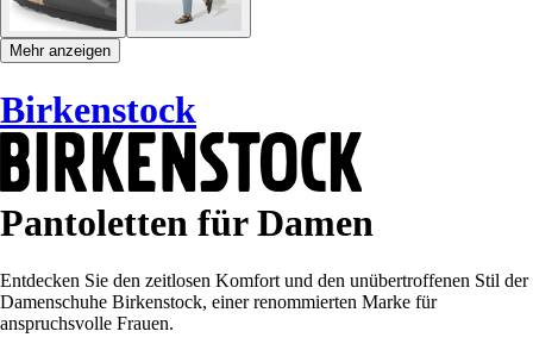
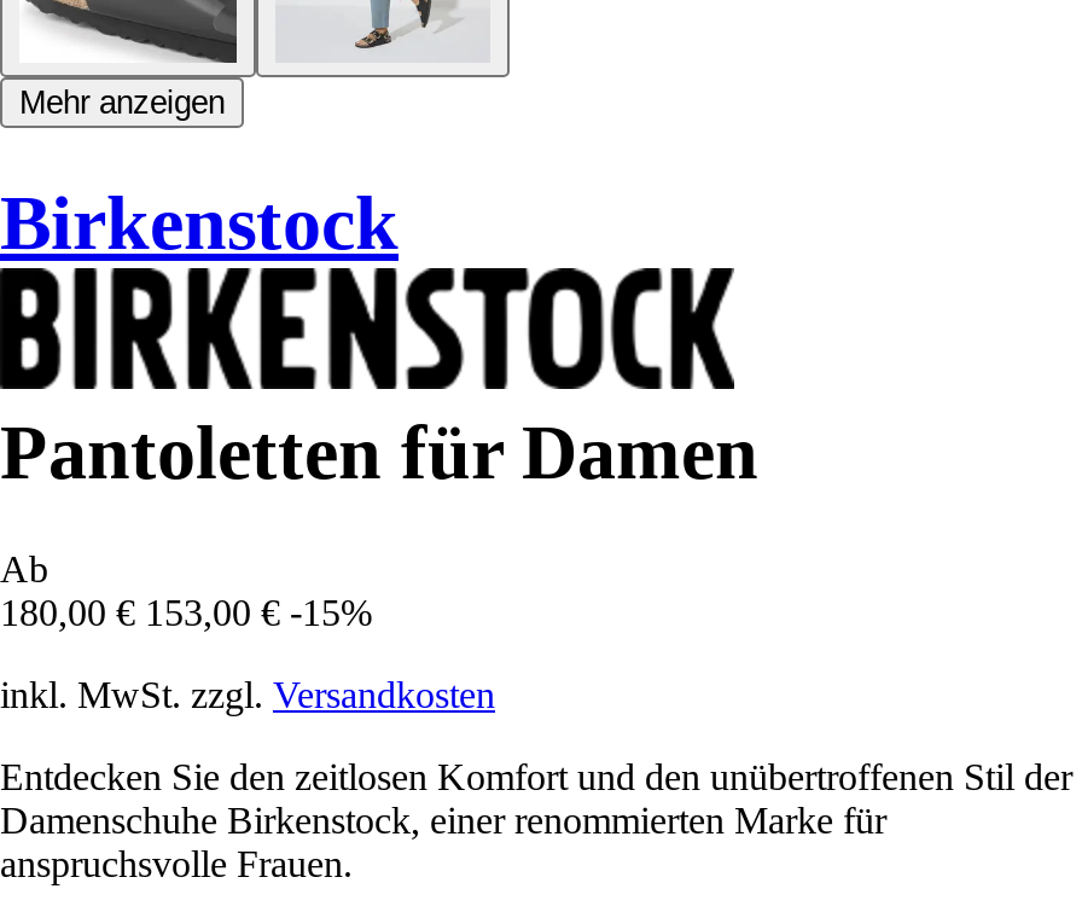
+ Ab
+ 180,00 € 153,00 € -15%
+ inkl. MwSt. zzgl. Versandkosten
